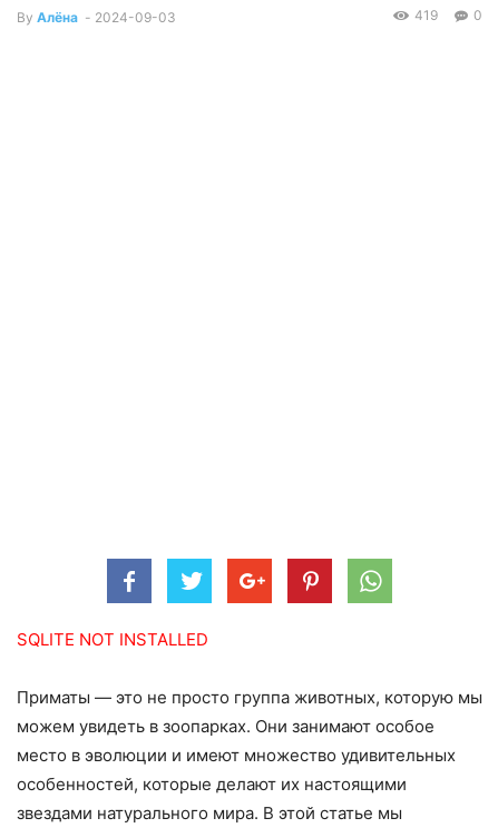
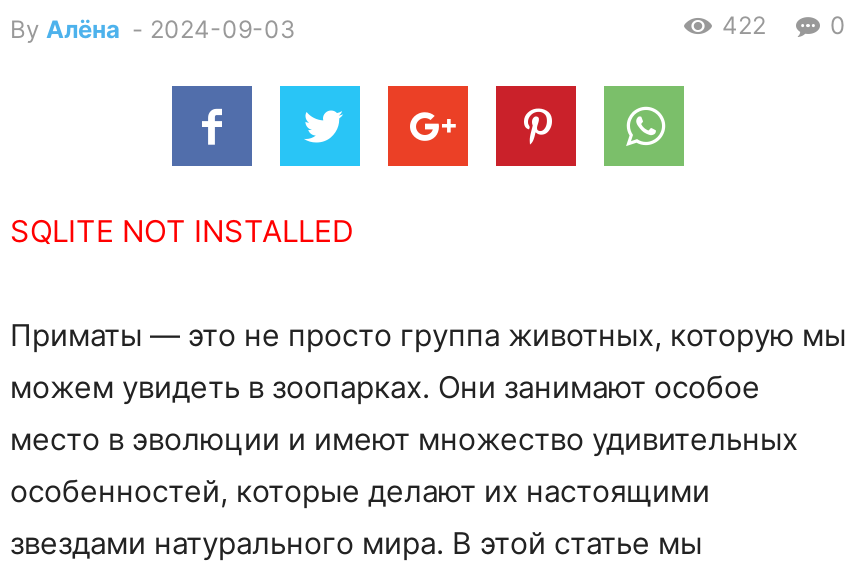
- 419
+ 422
